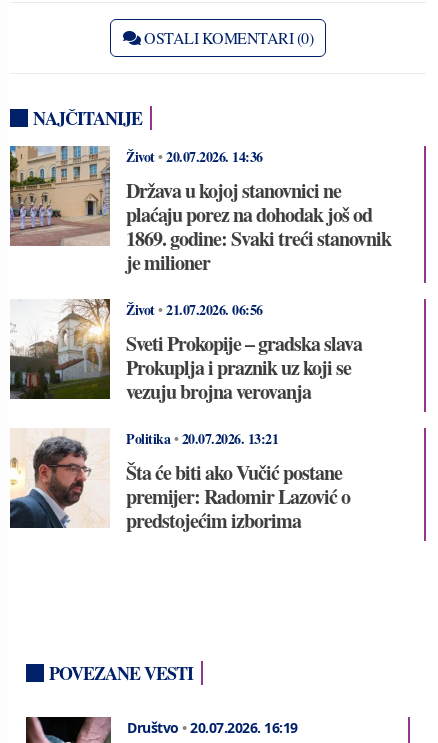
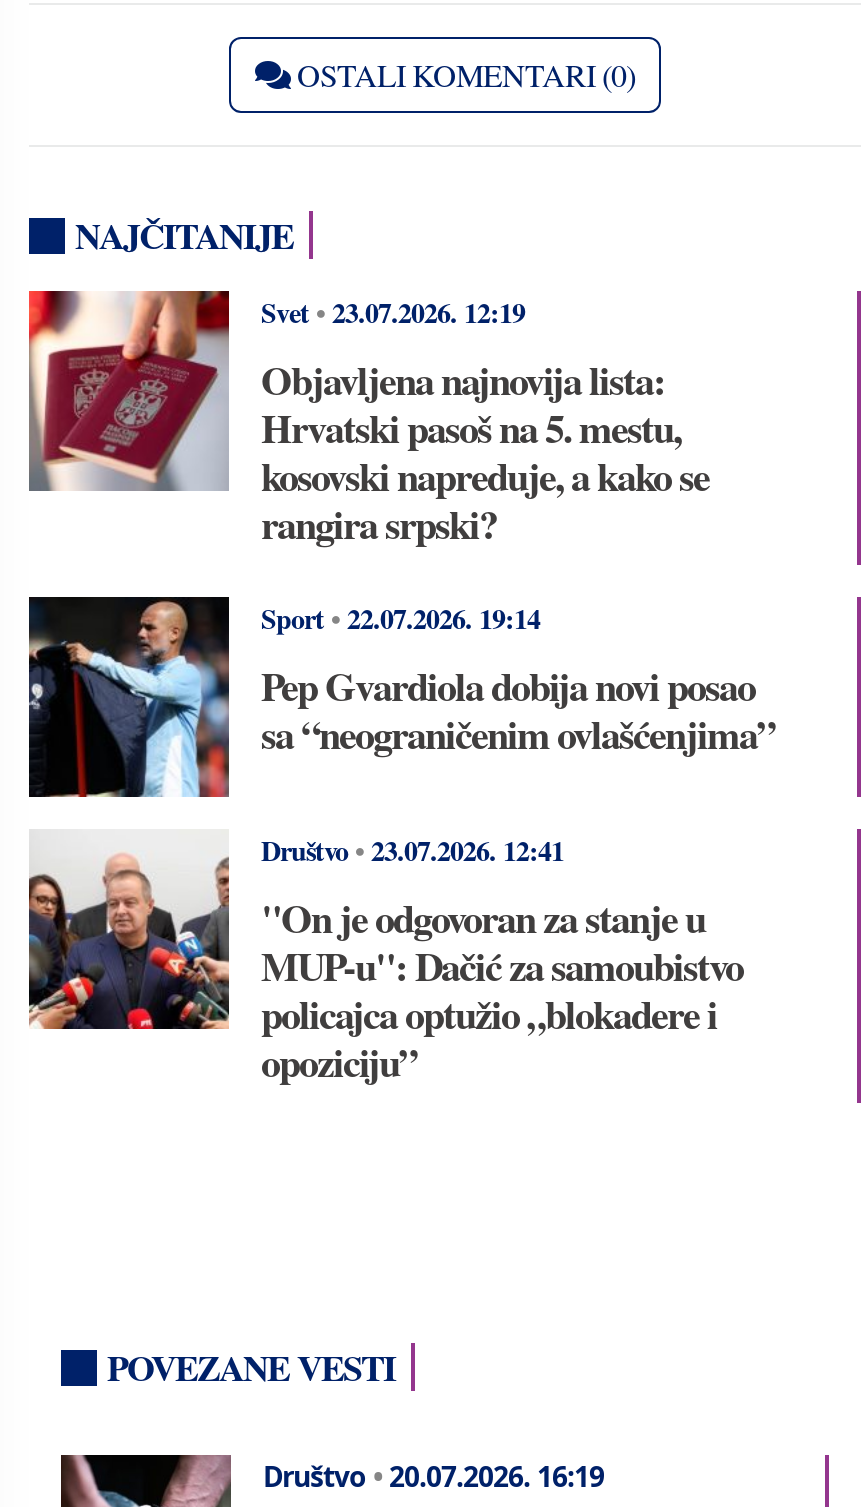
- [image]
- Život •20.07.2026. 14:36
- Država u kojoj stanovnici ne
- plaćaju porez na dohodak još od
- 1869. godine: Svaki treći stanovnik
- je milioner
+ [image]
+ Svet •23.07.2026. 12:19
+ Objavljena najnovija lista:
+ Hrvatski pasoš na 5. mestu,
+ kosovski napreduje, a kako se
+ rangira srpski?

- [image]
- Život • 21.07.2026. 06:56
- Sveti Prokopije – gradska slava
- Prokuplja i praznik uz koji se
- vezuju brojna verovanja
+ [image]
+ Sport •22.07.2026. 19:14
+ Pep Gvardiola dobija novi posao
+ sa “neograničenim ovlašćenjima”

- [image]
- Politika • 20.07.2026. 13:21
- Šta će biti ako Vučić postane
- premijer: Radomir Lazović o
- predstojećim izborima
+ [image]
+ Društvo •23.07.2026. 12:41
+ "On je odgovoran za stanje u
+ MUP-u": Dačić za samoubistvo
+ policajca optužio „blokadere i
+ opoziciju”
